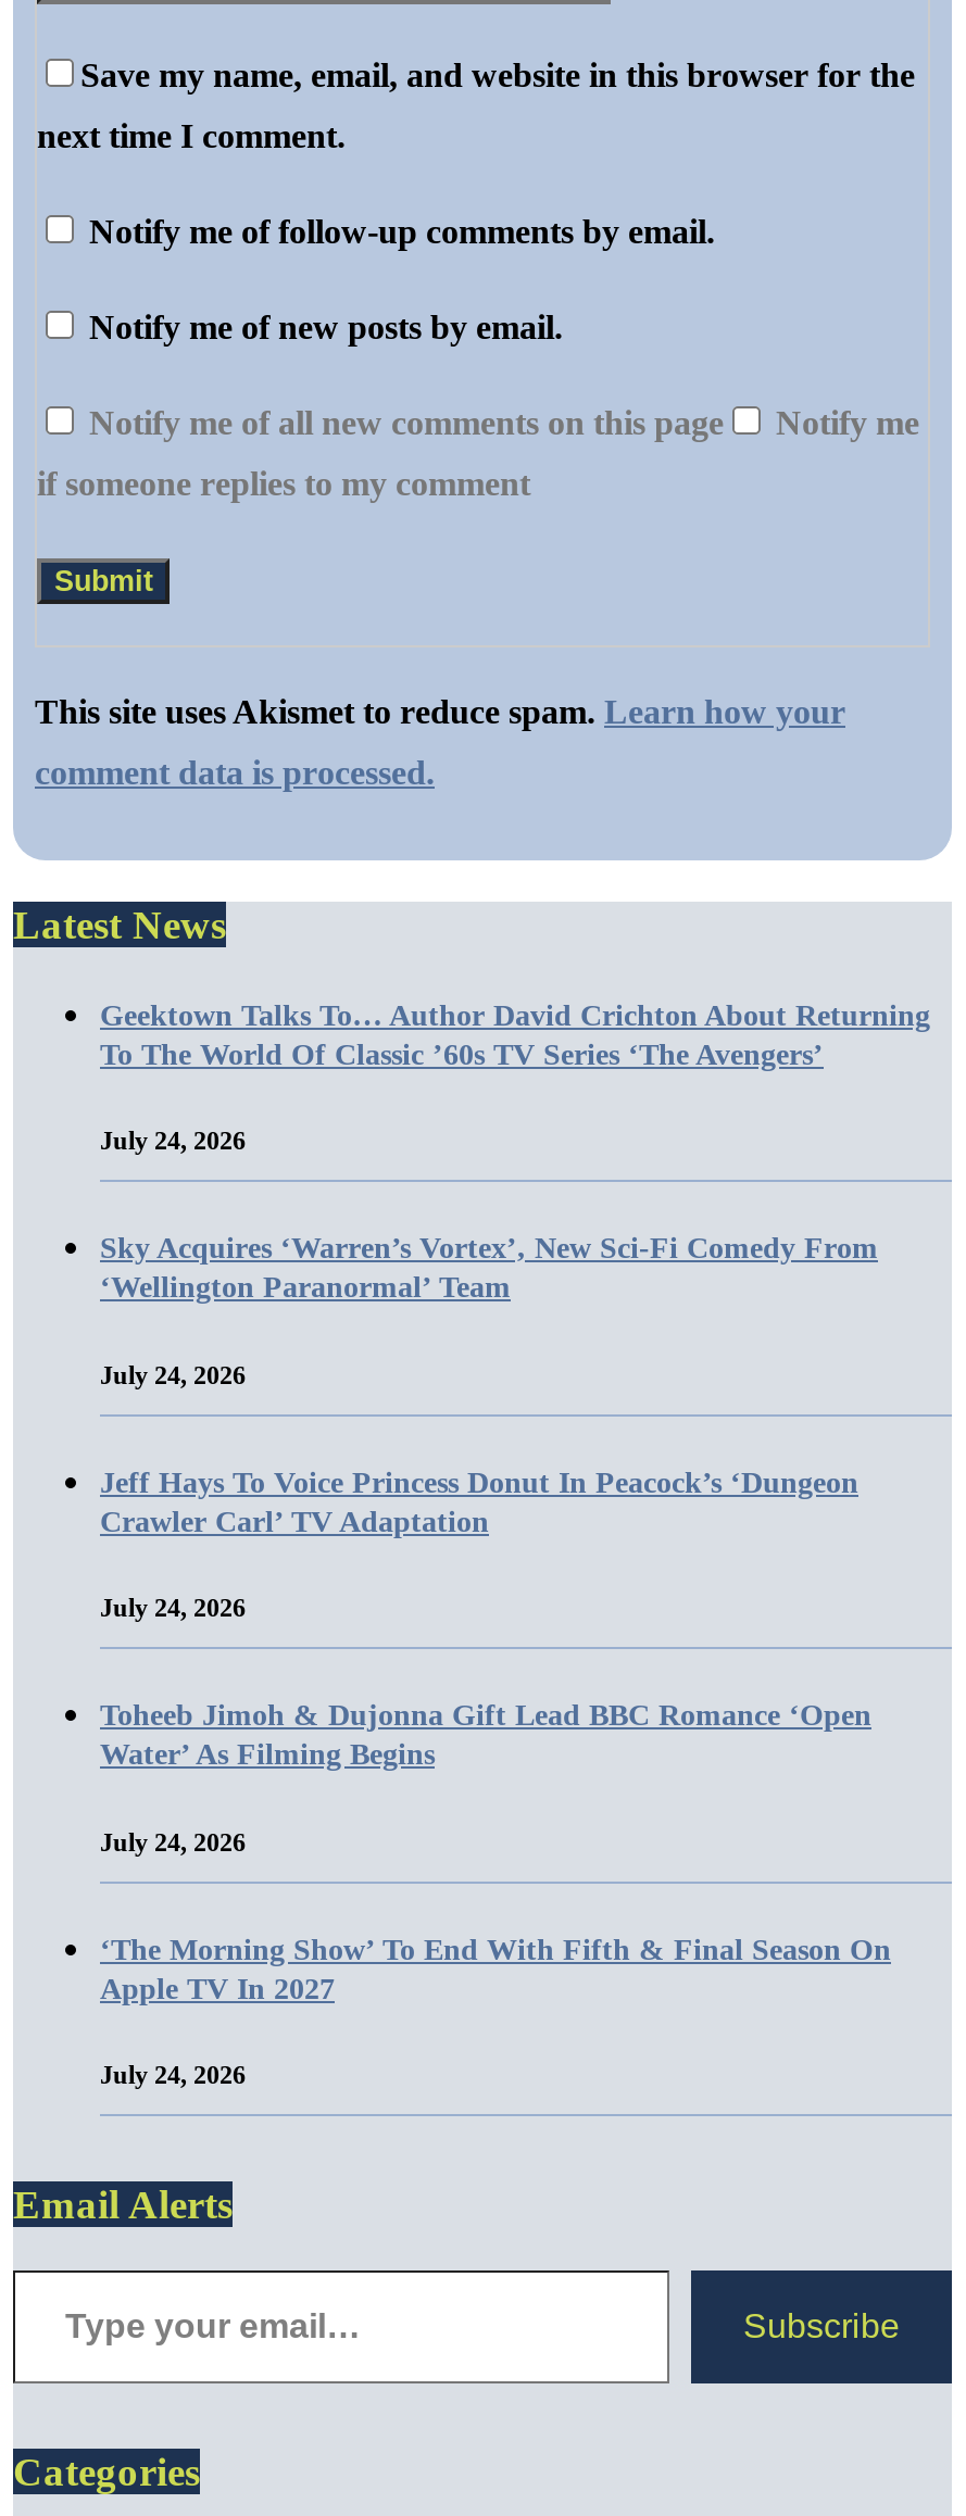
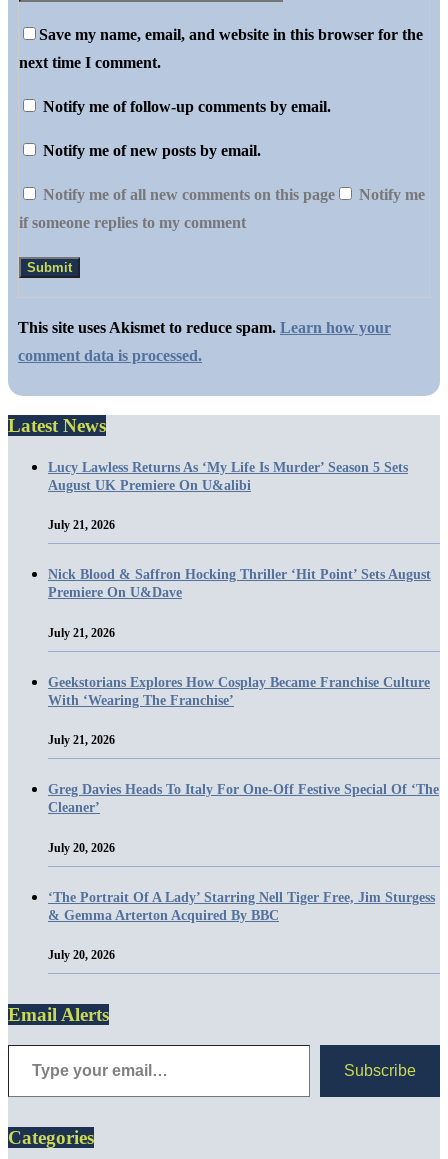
- Geektown Talks To… Author David Crichton About Returning
- To The World Of Classic ’60s TV Series ‘The Avengers’
+ Lucy Lawless Returns As ‘My Life Is Murder’ Season 5 Sets
+ August UK Premiere On U&alibi

- July 24, 2026
+ July 21, 2026

- Sky Acquires ‘Warren’s Vortex’, New Sci-Fi Comedy From
- ‘Wellington Paranormal’ Team
+ Nick Blood & Saffron Hocking Thriller ‘Hit Point’ Sets August
+ Premiere On U&Dave

- July 24, 2026
+ July 21, 2026

- Jeff Hays To Voice Princess Donut In Peacock’s ‘Dungeon
- Crawler Carl’ TV Adaptation
+ Geekstorians Explores How Cosplay Became Franchise Culture
+ With ‘Wearing The Franchise’

- July 24, 2026
+ July 21, 2026

- Toheeb Jimoh & Dujonna Gift Lead BBC Romance ‘Open
- Water’ As Filming Begins
+ Greg Davies Heads To Italy For One-Off Festive Special Of ‘The
+ Cleaner’

- July 24, 2026
+ July 20, 2026

- ‘The Morning Show’ To End With Fifth & Final Season On
- Apple TV In 2027
+ ‘The Portrait Of A Lady’ Starring Nell Tiger Free, Jim Sturgess
+ & Gemma Arterton Acquired By BBC

- July 24, 2026
+ July 20, 2026
